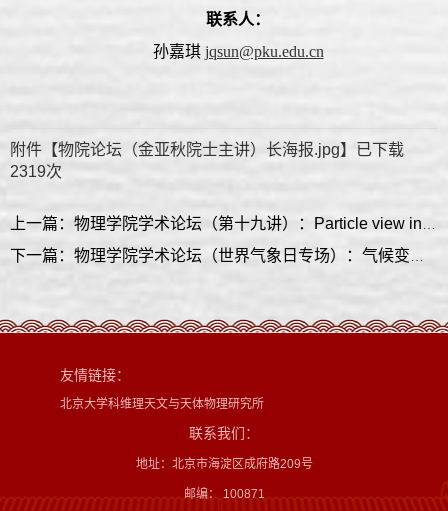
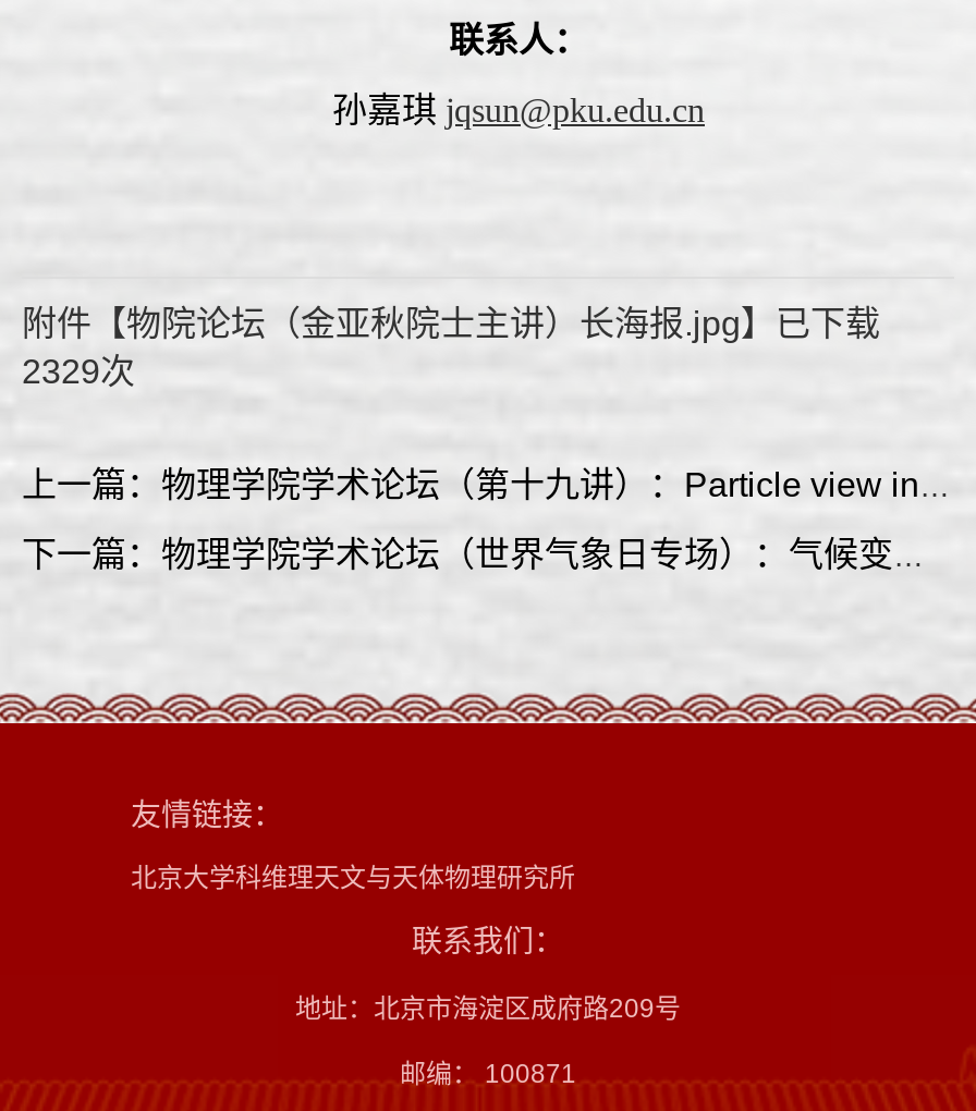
- 2319次
+ 2329次
